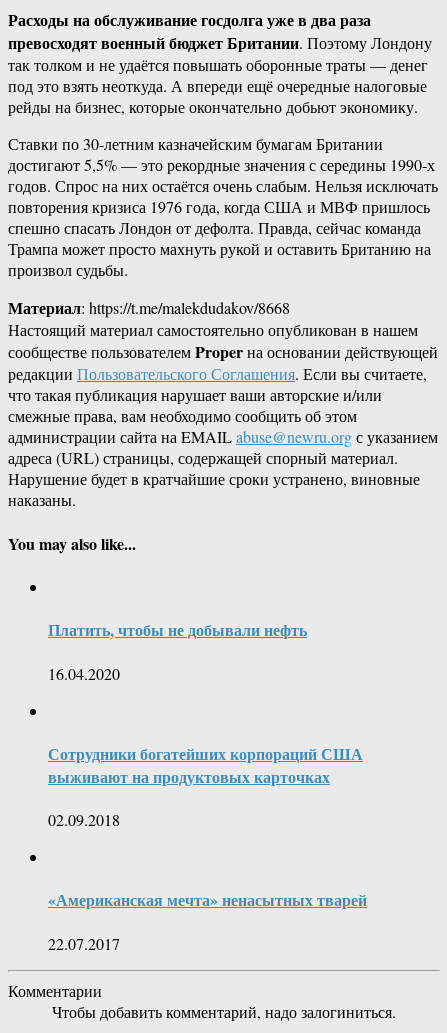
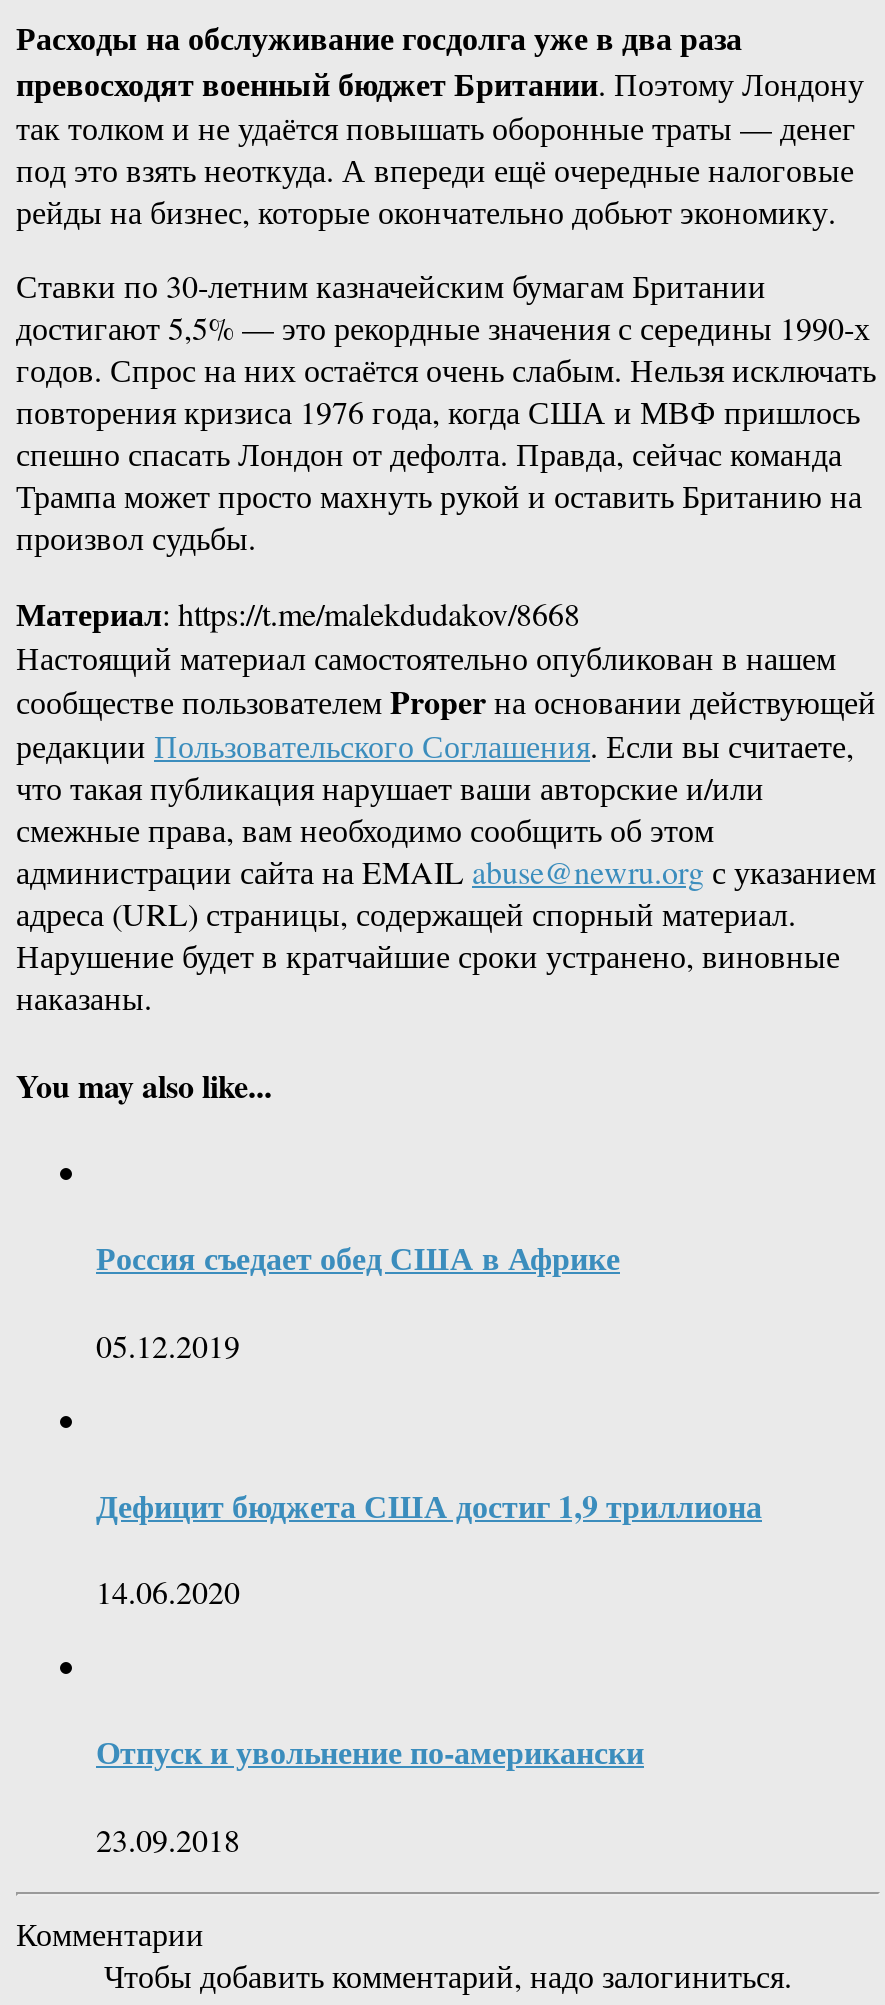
- Платить, чтобы не добывали нефть
+ Россия съедает обед США в Африке

- 16.04.2020
+ 05.12.2019

- Сотрудники богатейших корпораций США
- выживают на продуктовых карточках
+ Дефицит бюджета США достиг 1,9 триллиона

- 02.09.2018
+ 14.06.2020

- «Американская мечта» ненасытных тварей
+ Отпуск и увольнение по-американски

- 22.07.2017
+ 23.09.2018
